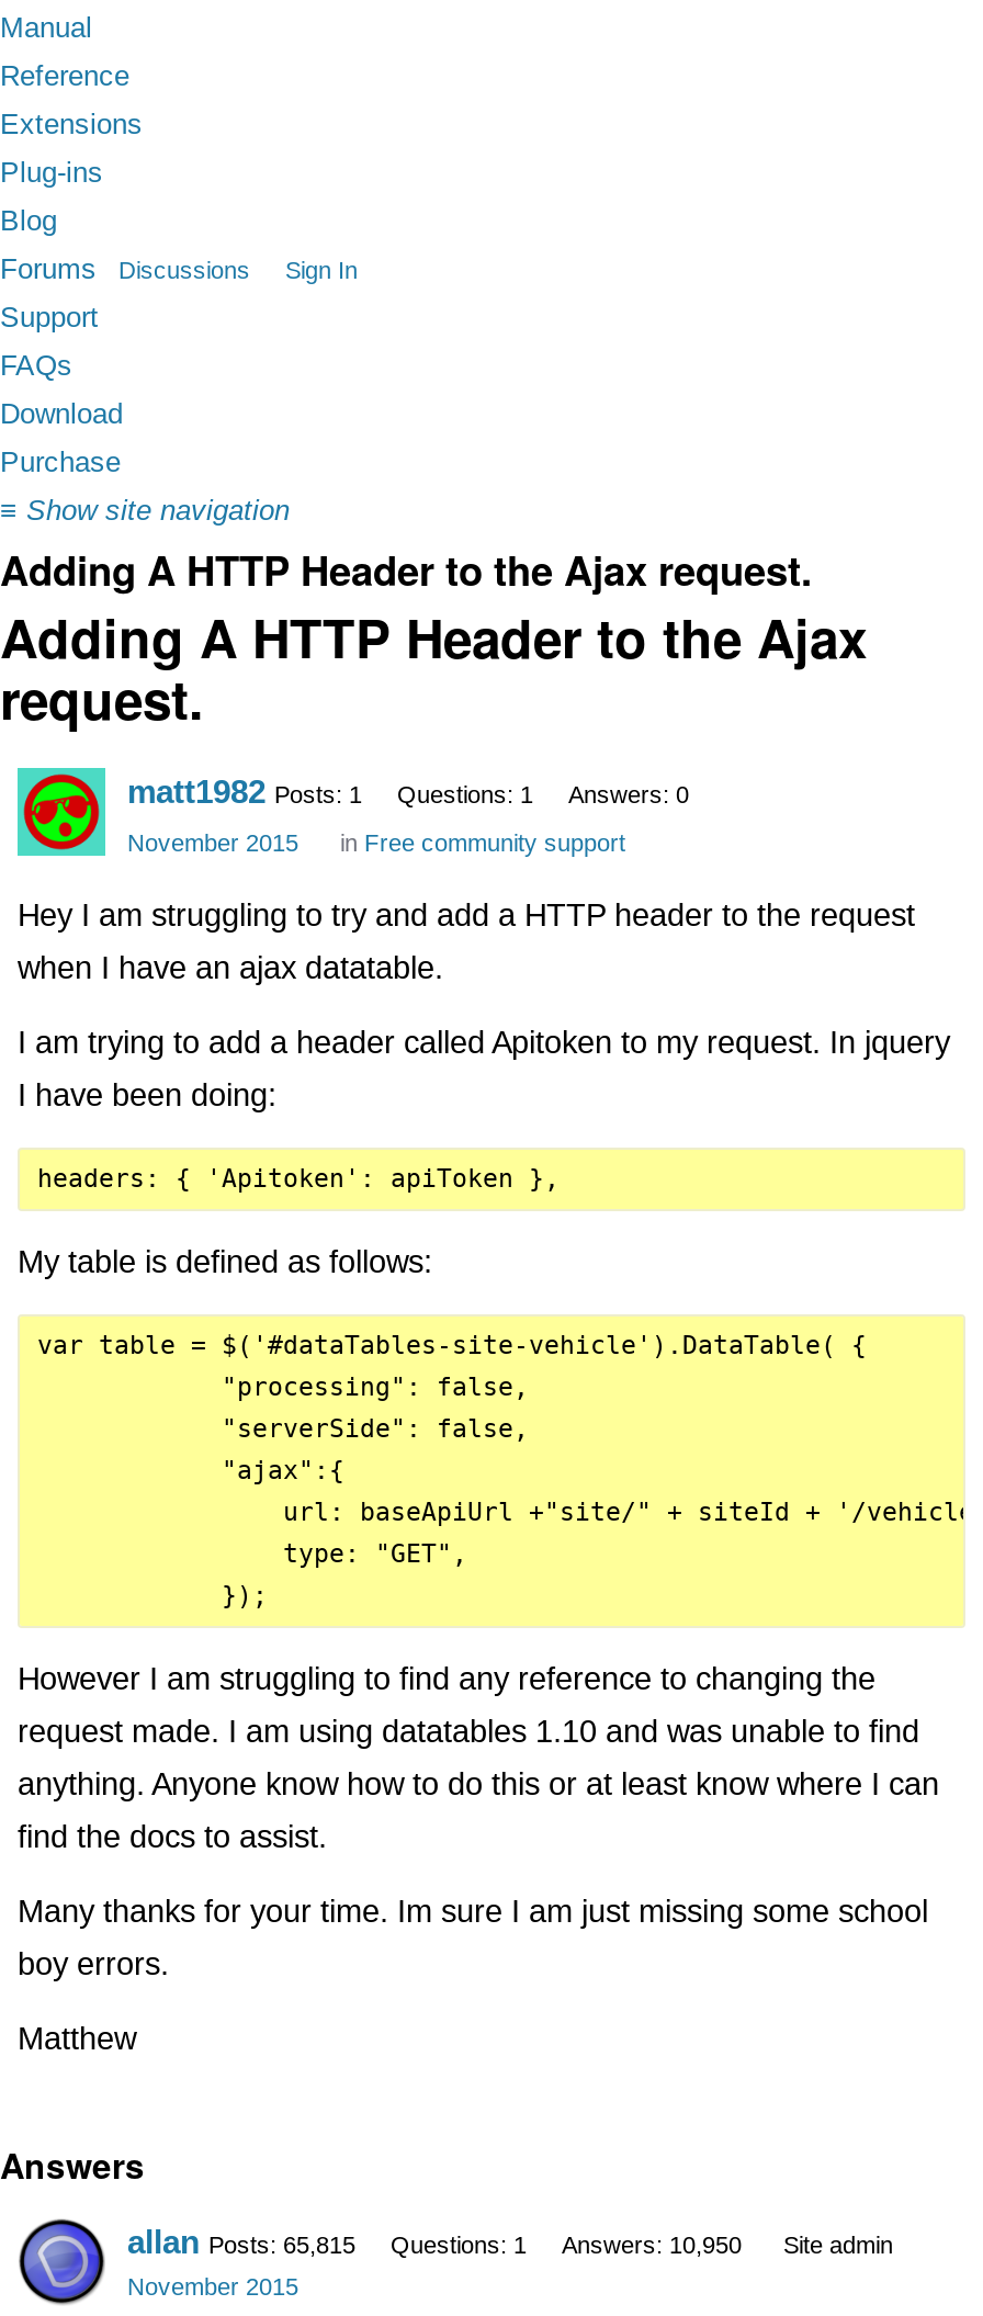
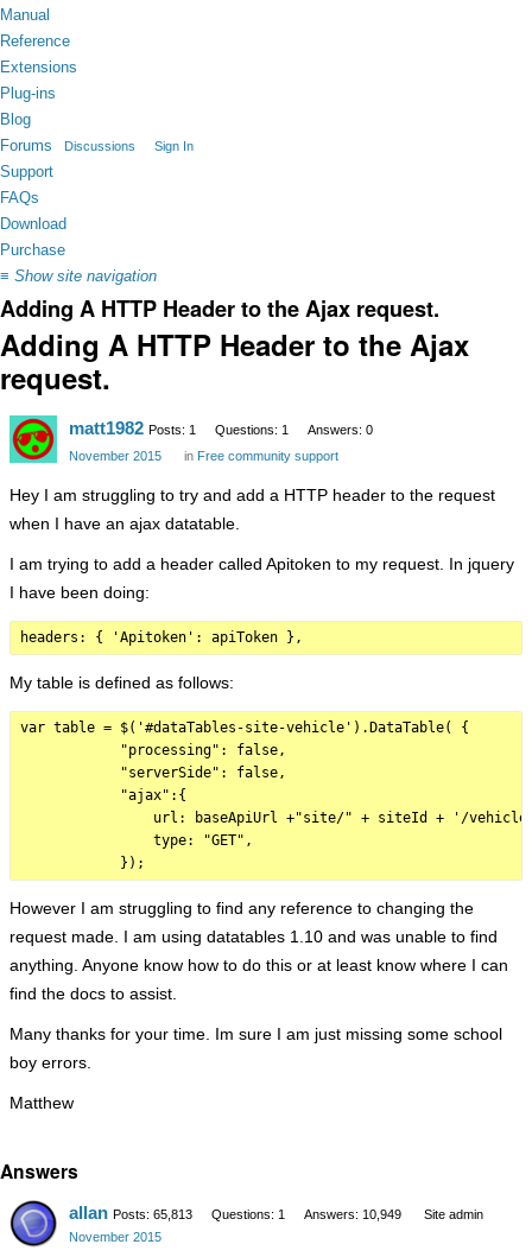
- allan Posts: 65,815
+ allan Posts: 65,813

- Answers: 10,950
+ Answers: 10,949
